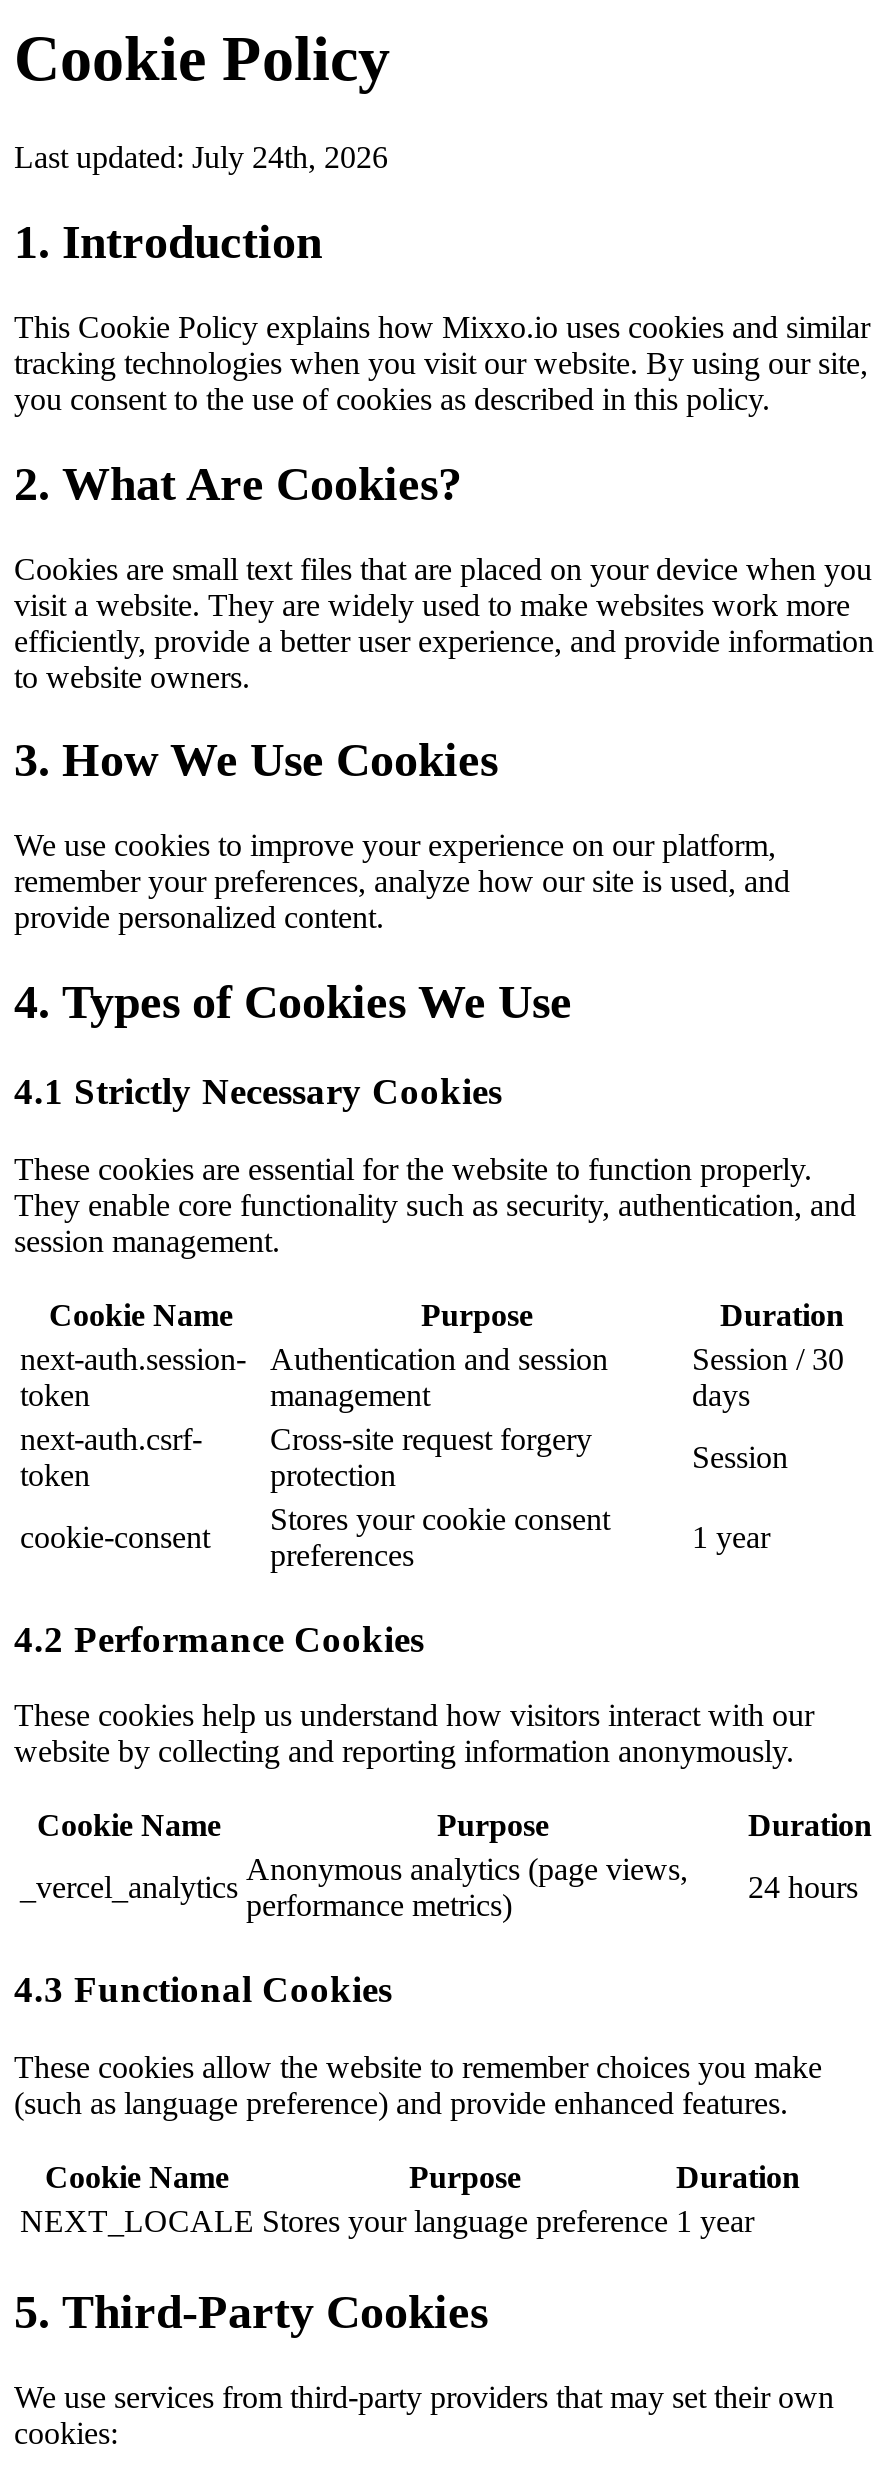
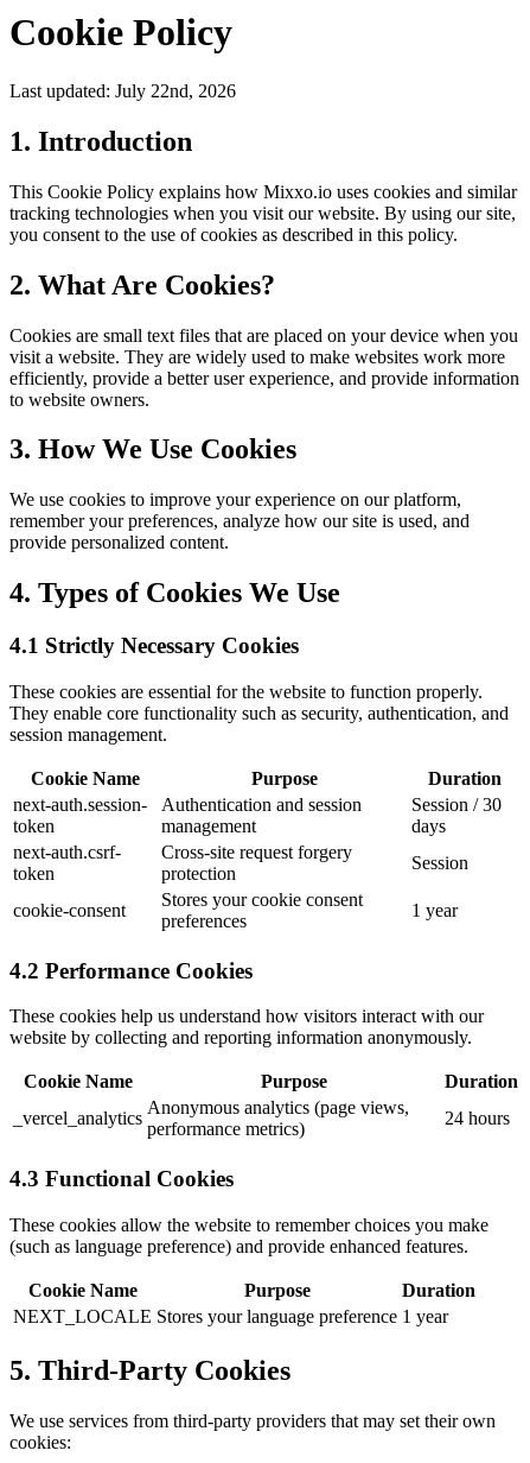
- Last updated: July 24th, 2026
+ Last updated: July 22nd, 2026
